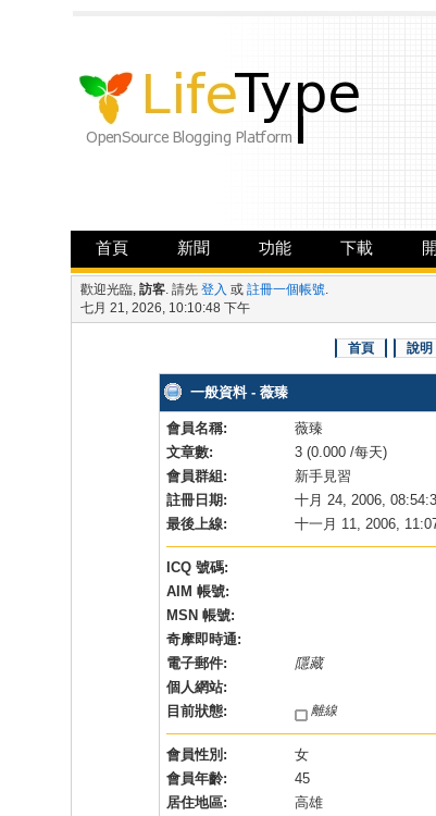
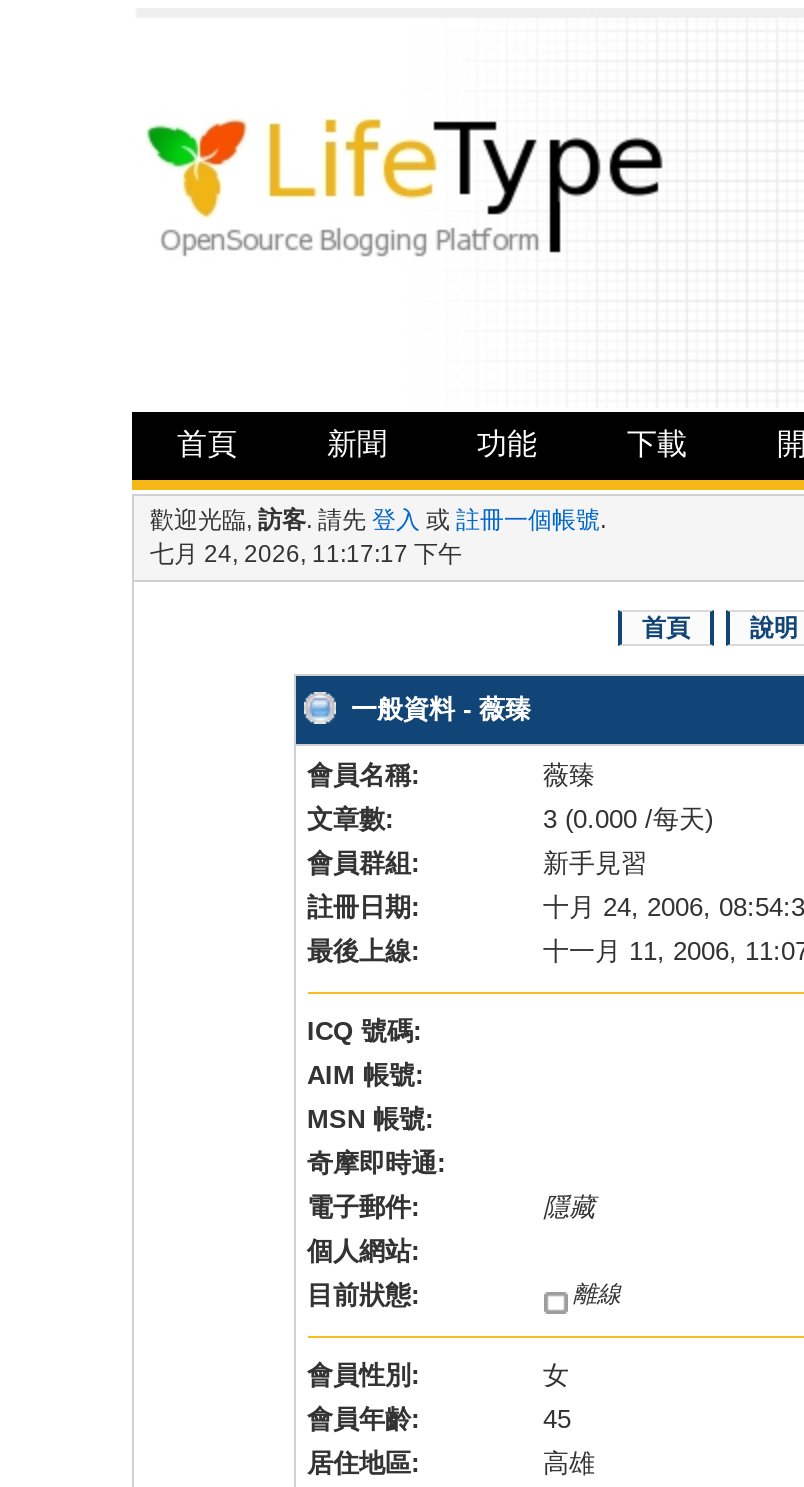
- 七月 21, 2026, 10:10:48 下午
+ 七月 24, 2026, 11:17:17 下午
